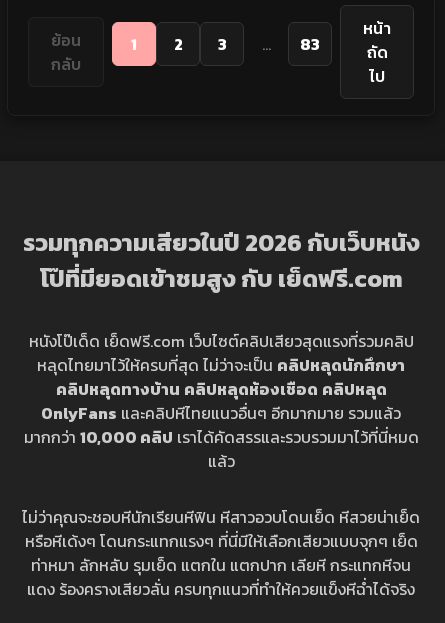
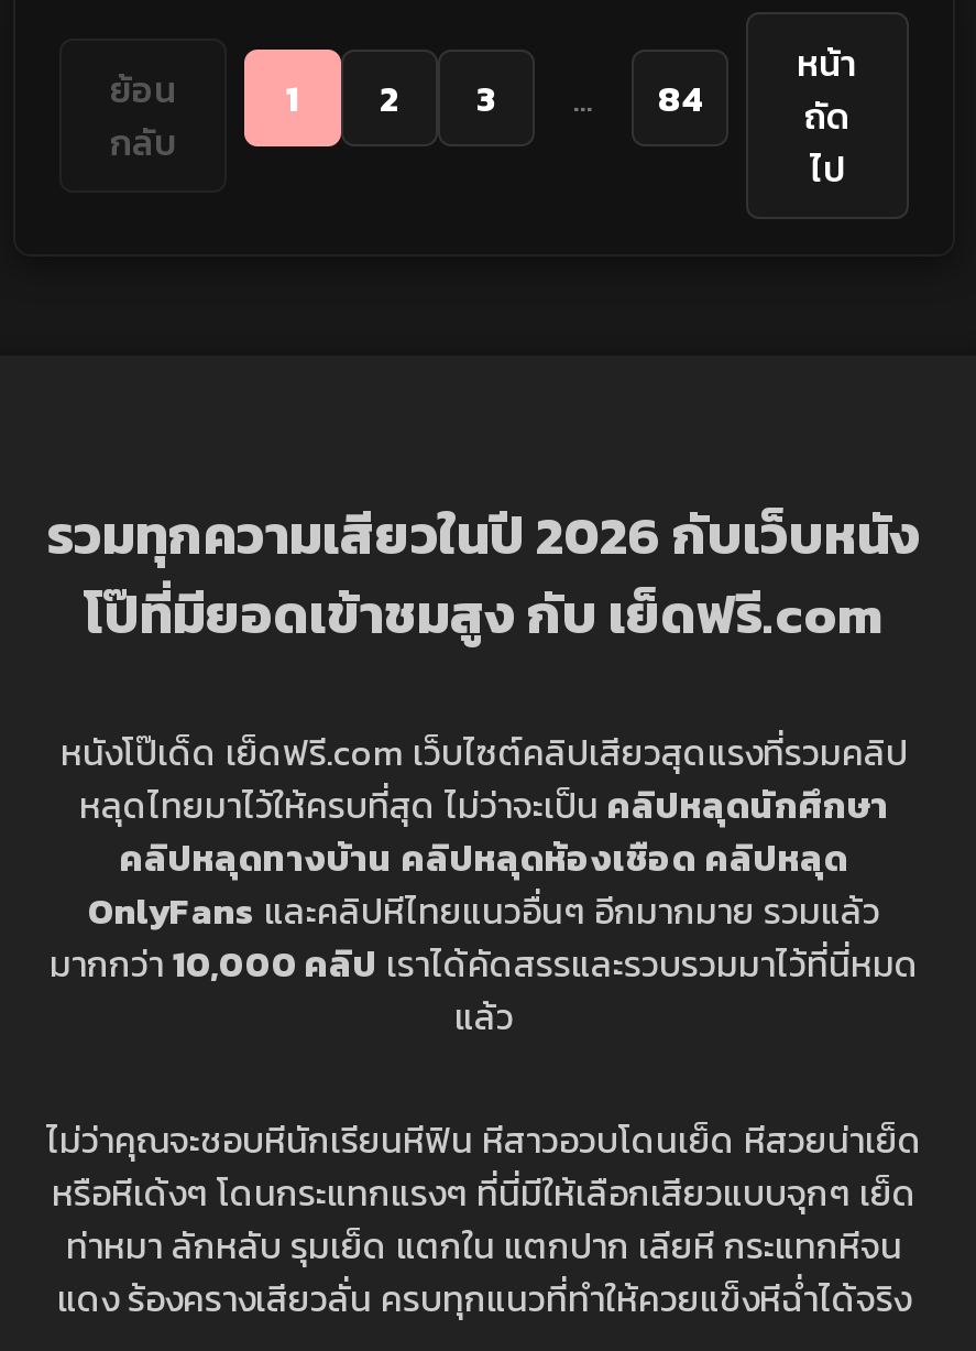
- 83
+ 84
